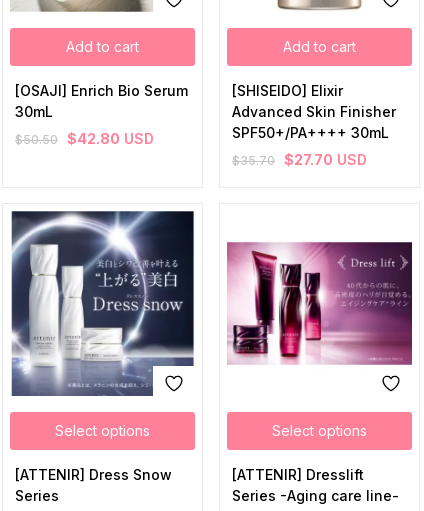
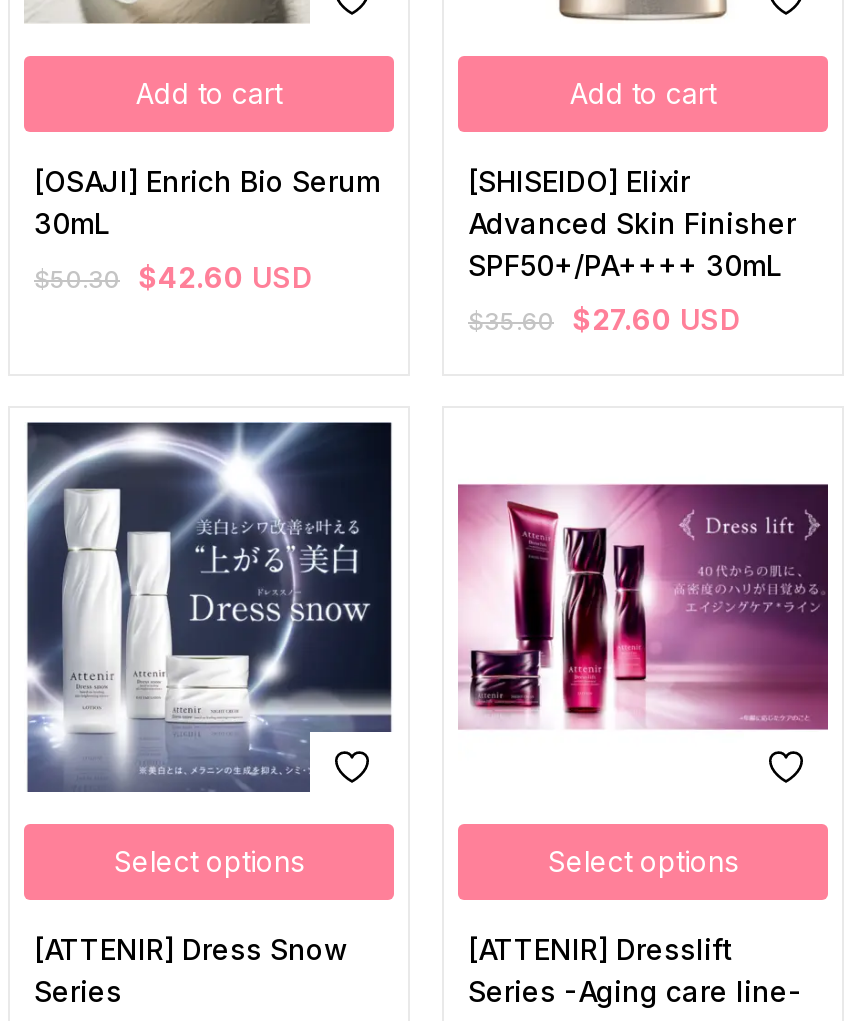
- $50.50 $42.80 USD
+ $50.30 $42.60 USD

- $35.70 $27.70 USD
+ $35.60 $27.60 USD
